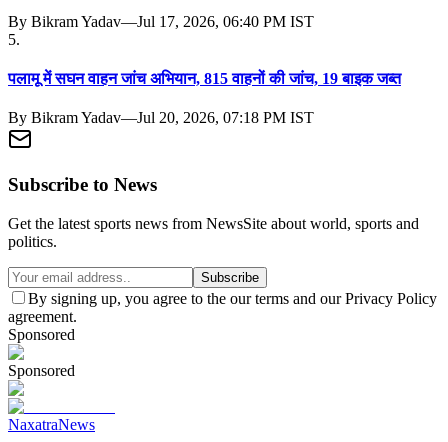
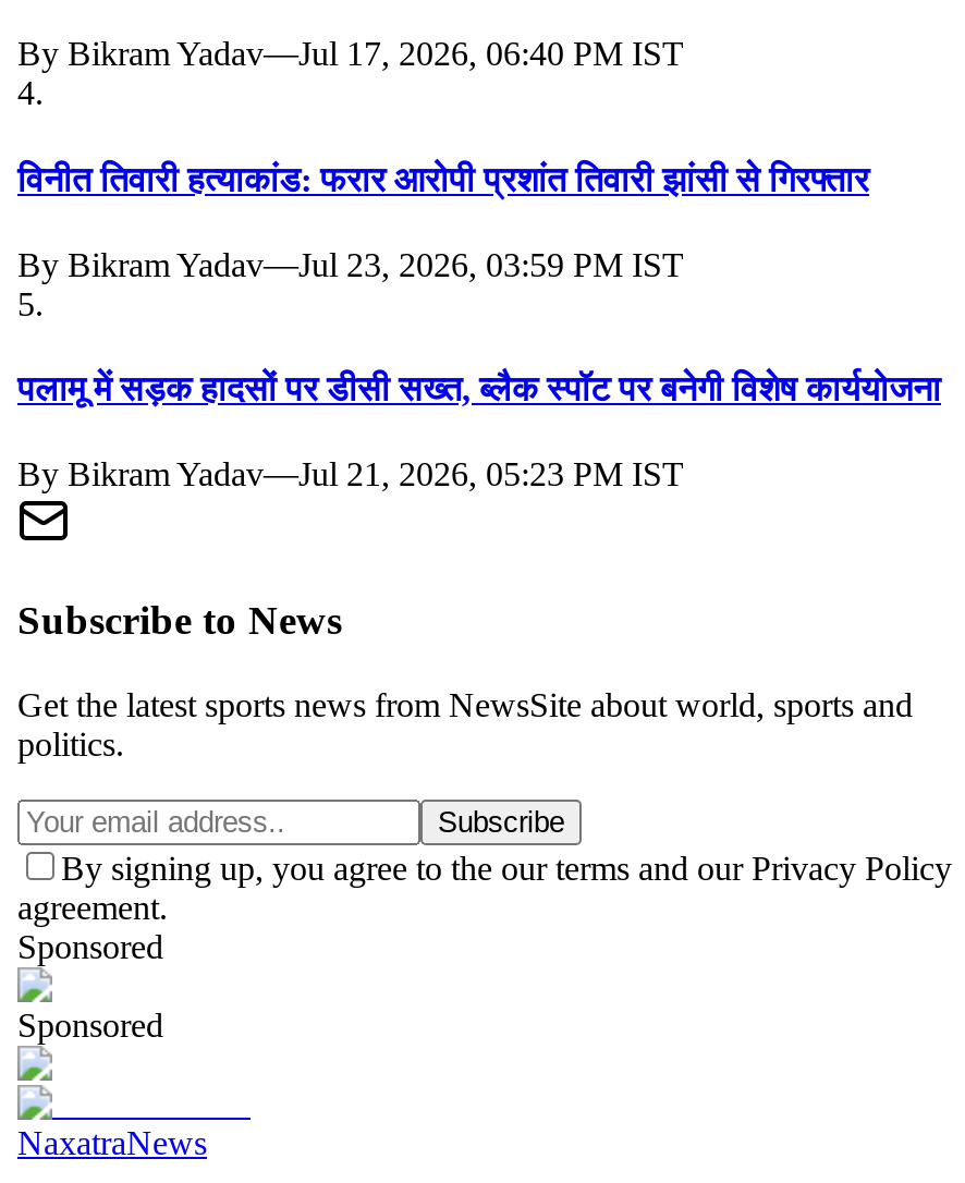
+ 4.
+ विनीत तिवारी हत्याकांड: फरार आरोपी प्रशांत तिवारी झांसी से गिरफ्तार
+ By Bikram Yadav—Jul 23, 2026, 03:59 PM IST

- पलामू में सघन वाहन जांच अभियान, 815 वाहनों की जांच, 19 बाइक जब्त
+ पलामू में सड़क हादसों पर डीसी सख्त, ब्लैक स्पॉट पर बनेगी विशेष कार्ययोजना

- By Bikram Yadav—Jul 20, 2026, 07:18 PM IST
+ By Bikram Yadav—Jul 21, 2026, 05:23 PM IST
